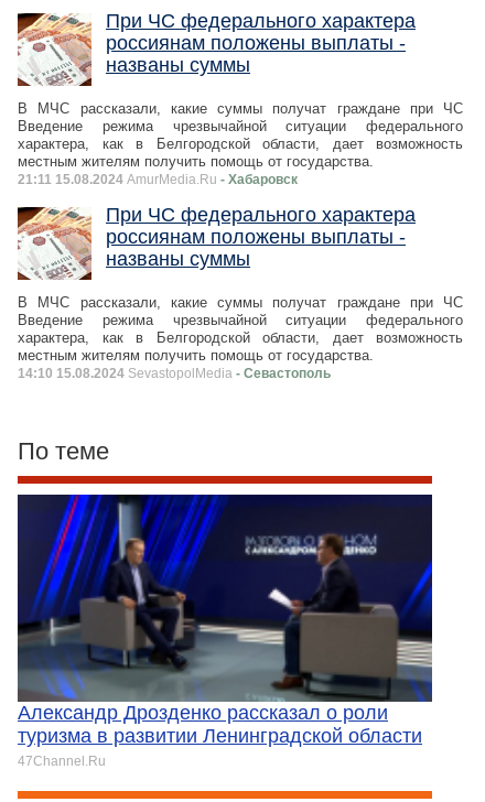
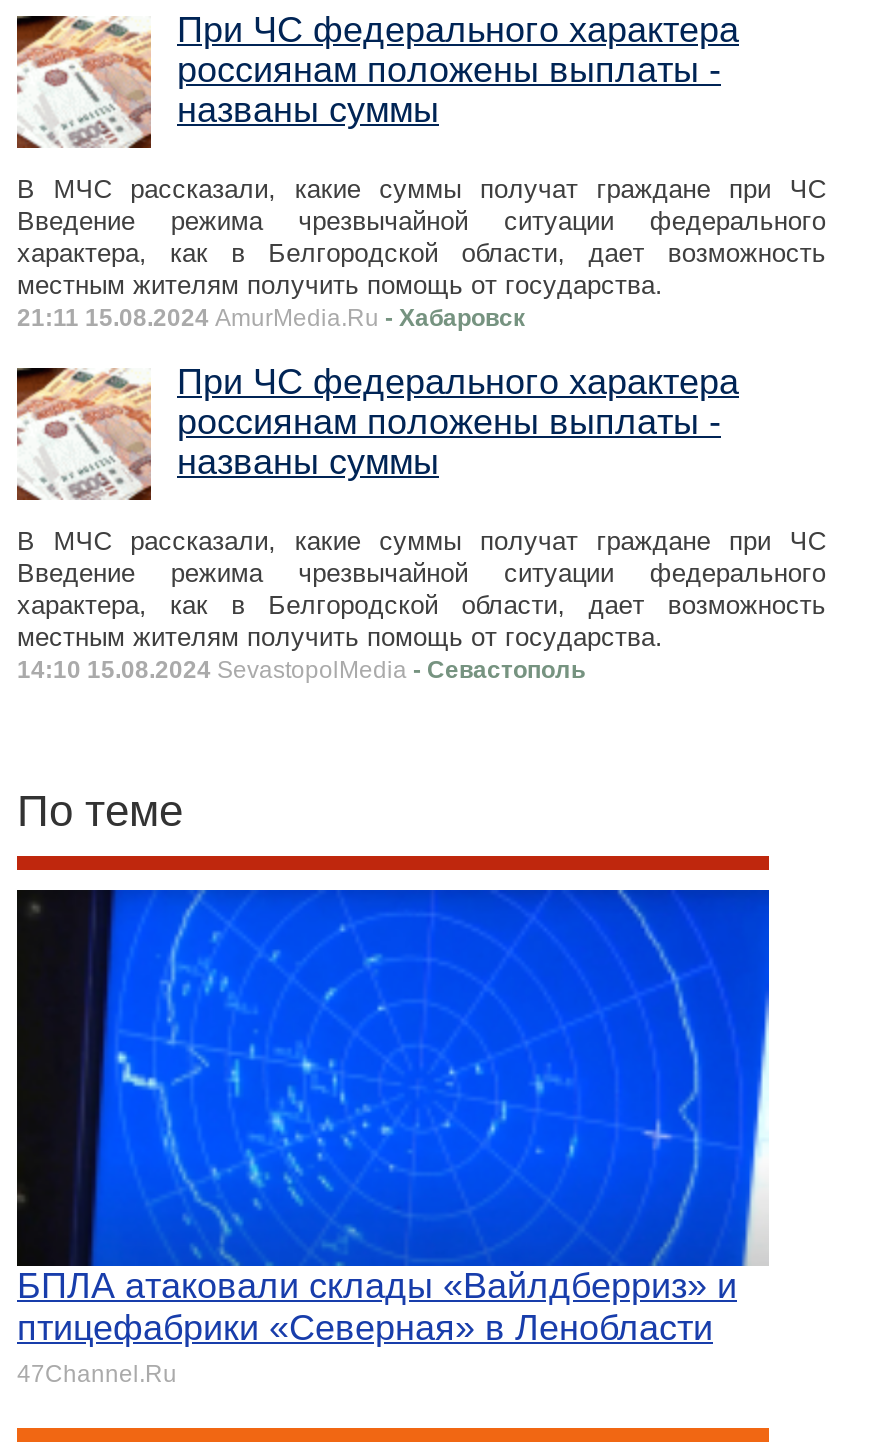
- [image]
- Александр Дрозденко рассказал о роли
- туризма в развитии Ленинградской области
+ [image]
+ БПЛА атаковали склады «Вайлдберриз» и
+ птицефабрики «Северная» в Ленобласти
